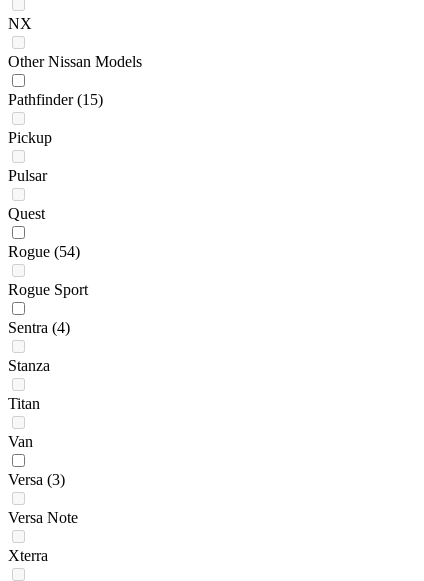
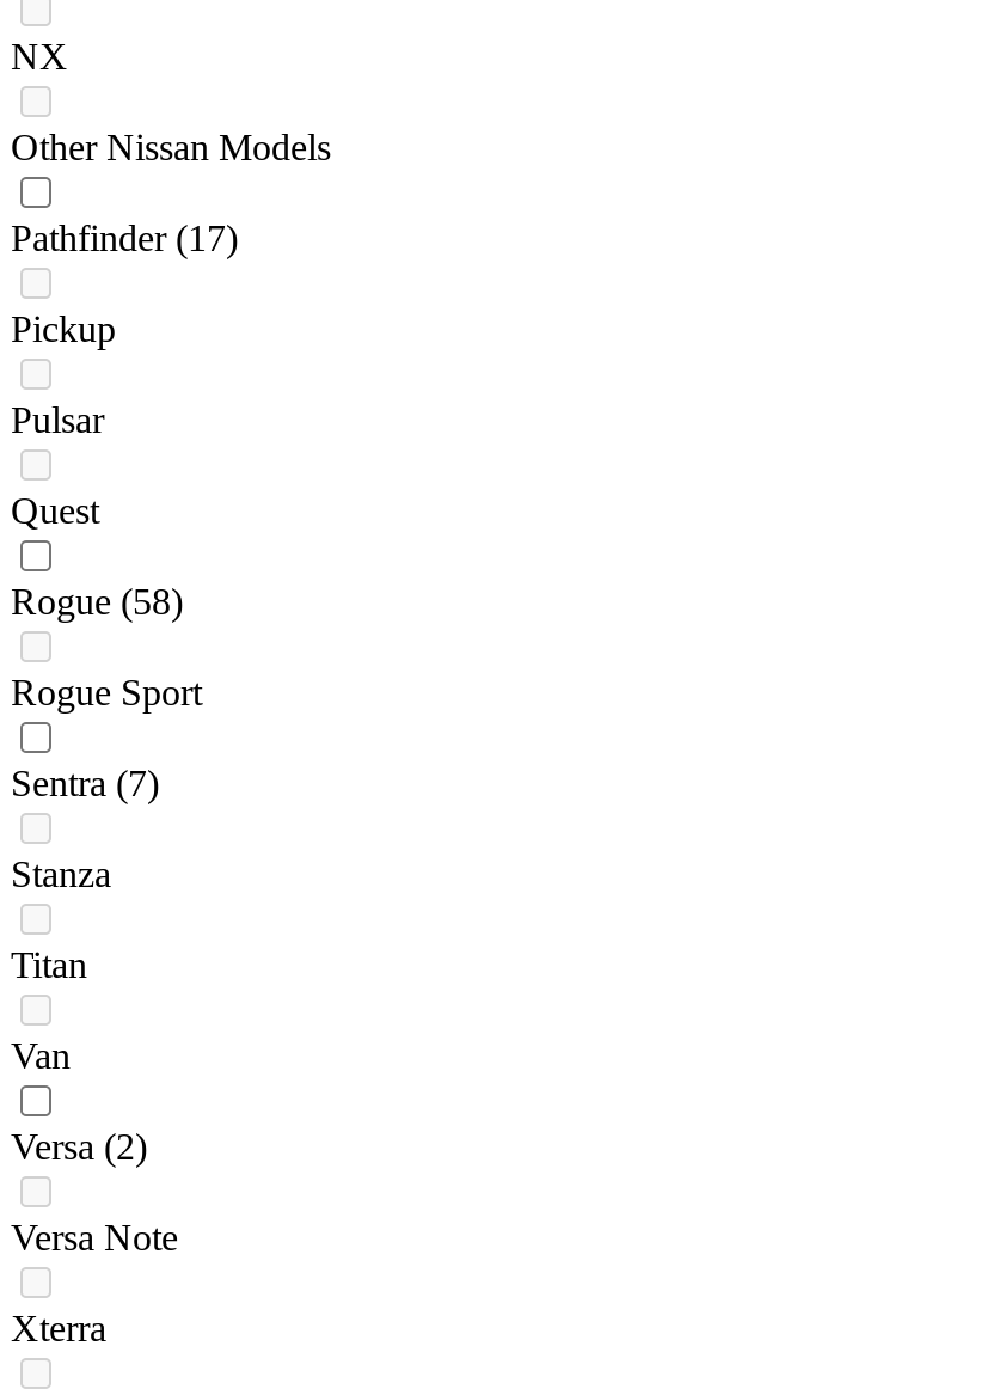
- Pathfinder (15)
+ Pathfinder (17)

- Rogue (54)
+ Rogue (58)

- Sentra (4)
+ Sentra (7)

- Versa (3)
+ Versa (2)
